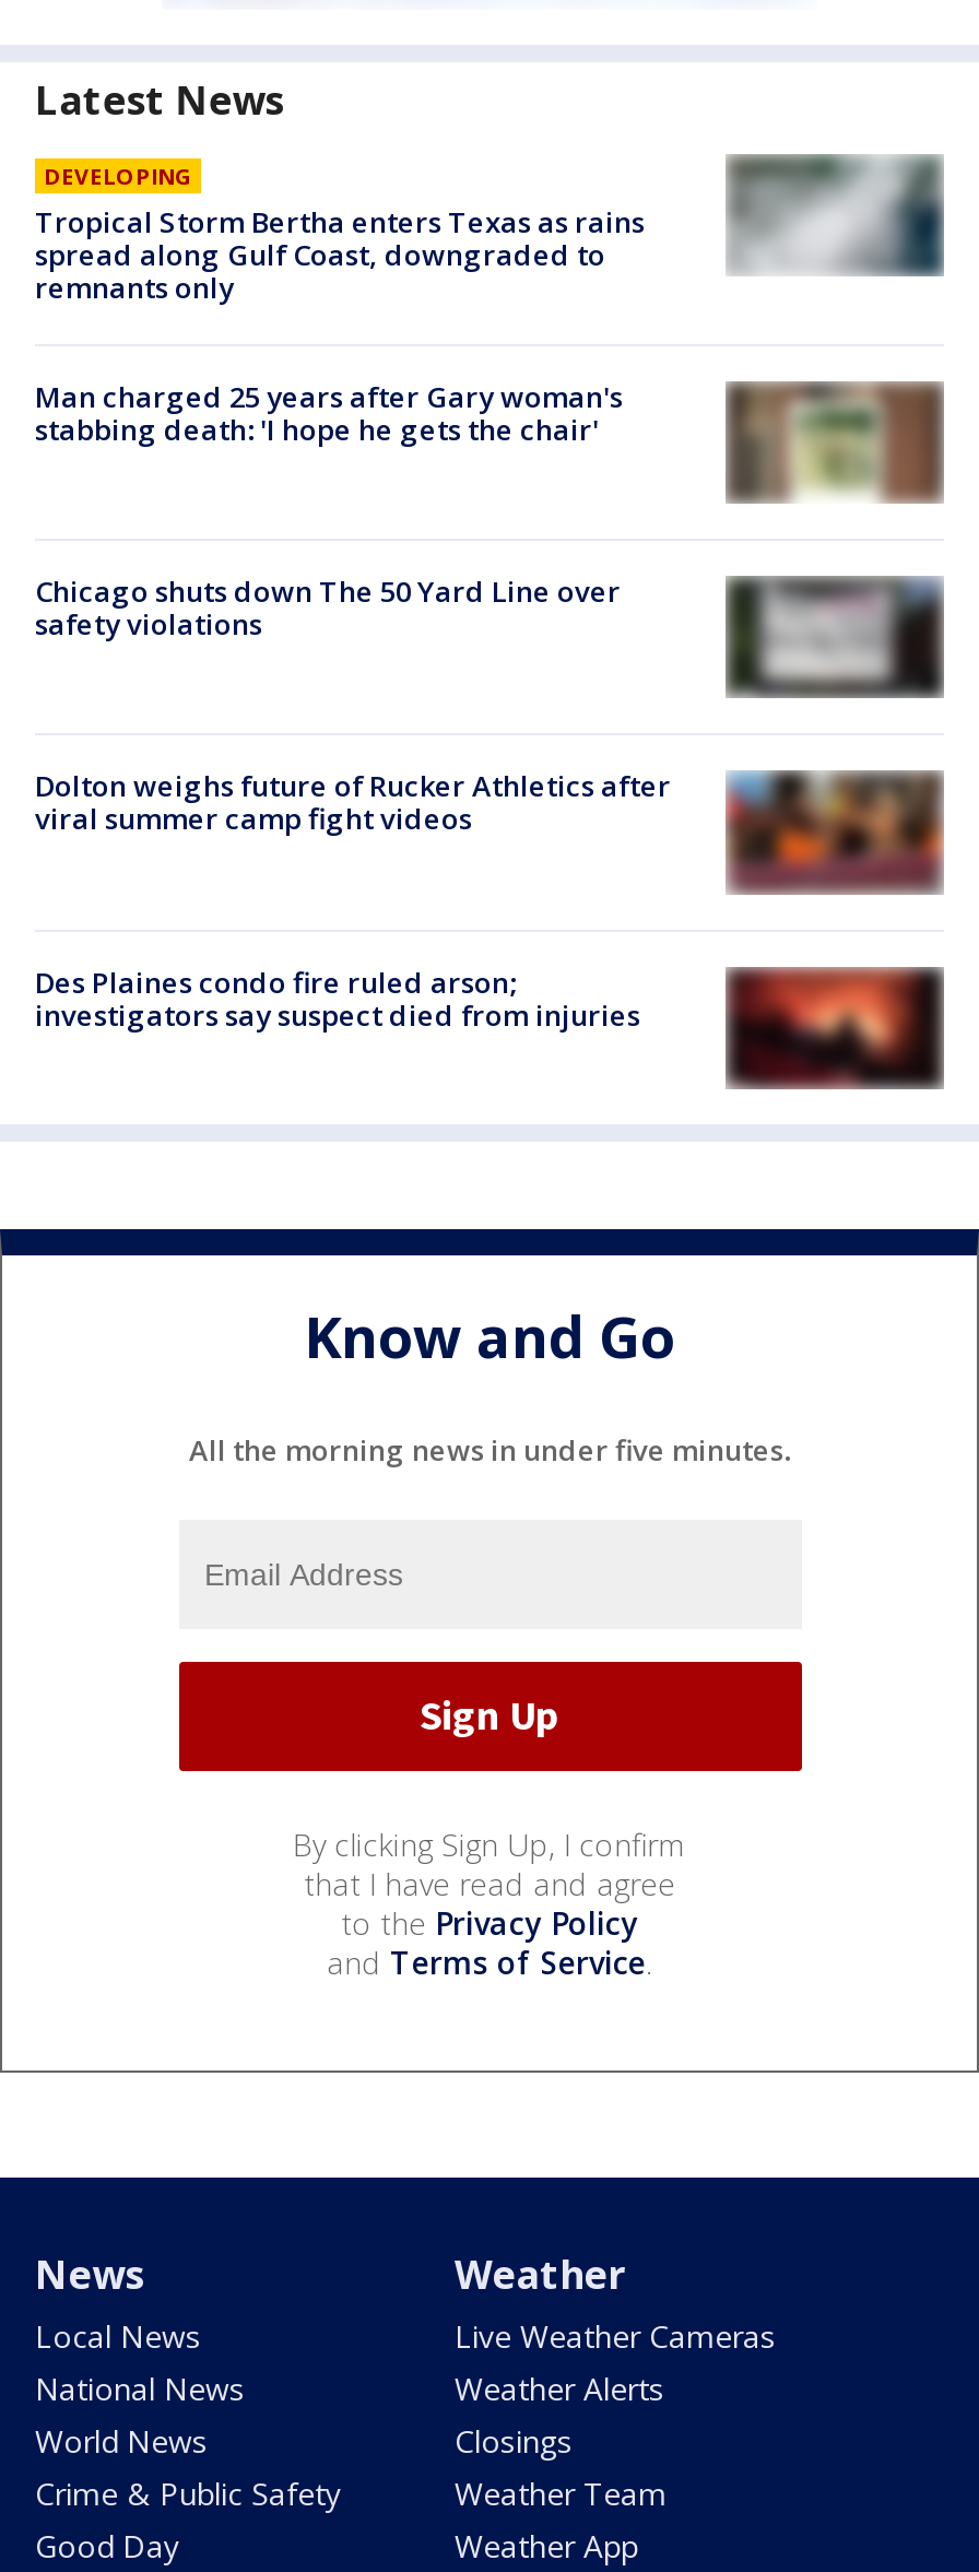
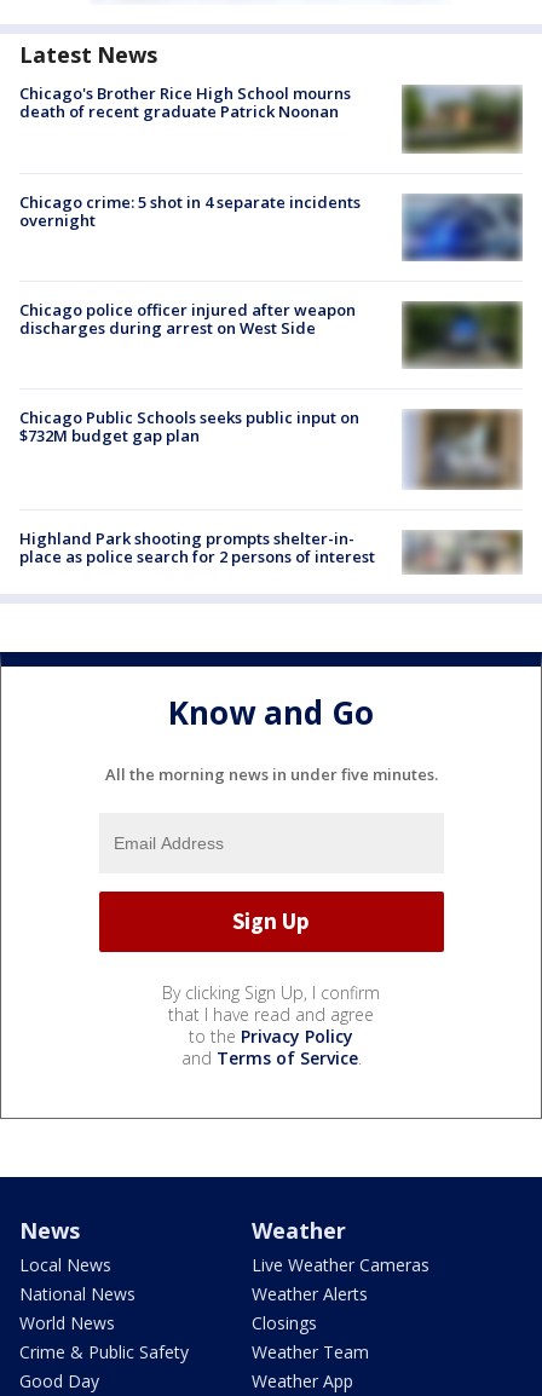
- DEVELOPING
- Tropical Storm Bertha enters Texas as rains
- spread along Gulf Coast, downgraded to
- remnants only
+ Chicago's Brother Rice High School mourns
+ death of recent graduate Patrick Noonan

- [image]
+ [image]

- Man charged 25 years after Gary woman's
- stabbing death: 'I hope he gets the chair'
+ Chicago crime: 5 shot in 4 separate incidents
+ overnight

- [image]
+ [image]

- Chicago shuts down The 50 Yard Line over
- safety violations
+ Chicago police officer injured after weapon
+ discharges during arrest on West Side

- [image]
+ [image]

- [image]
- Dolton weighs future of Rucker Athletics after
- viral summer camp fight videos
+ [image]
+ Chicago Public Schools seeks public input on
+ $732M budget gap plan

- [image]
- Des Plaines condo fire ruled arson;
- investigators say suspect died from injuries
+ [image]
+ Highland Park shooting prompts shelter-in-
+ place as police search for 2 persons of interest
